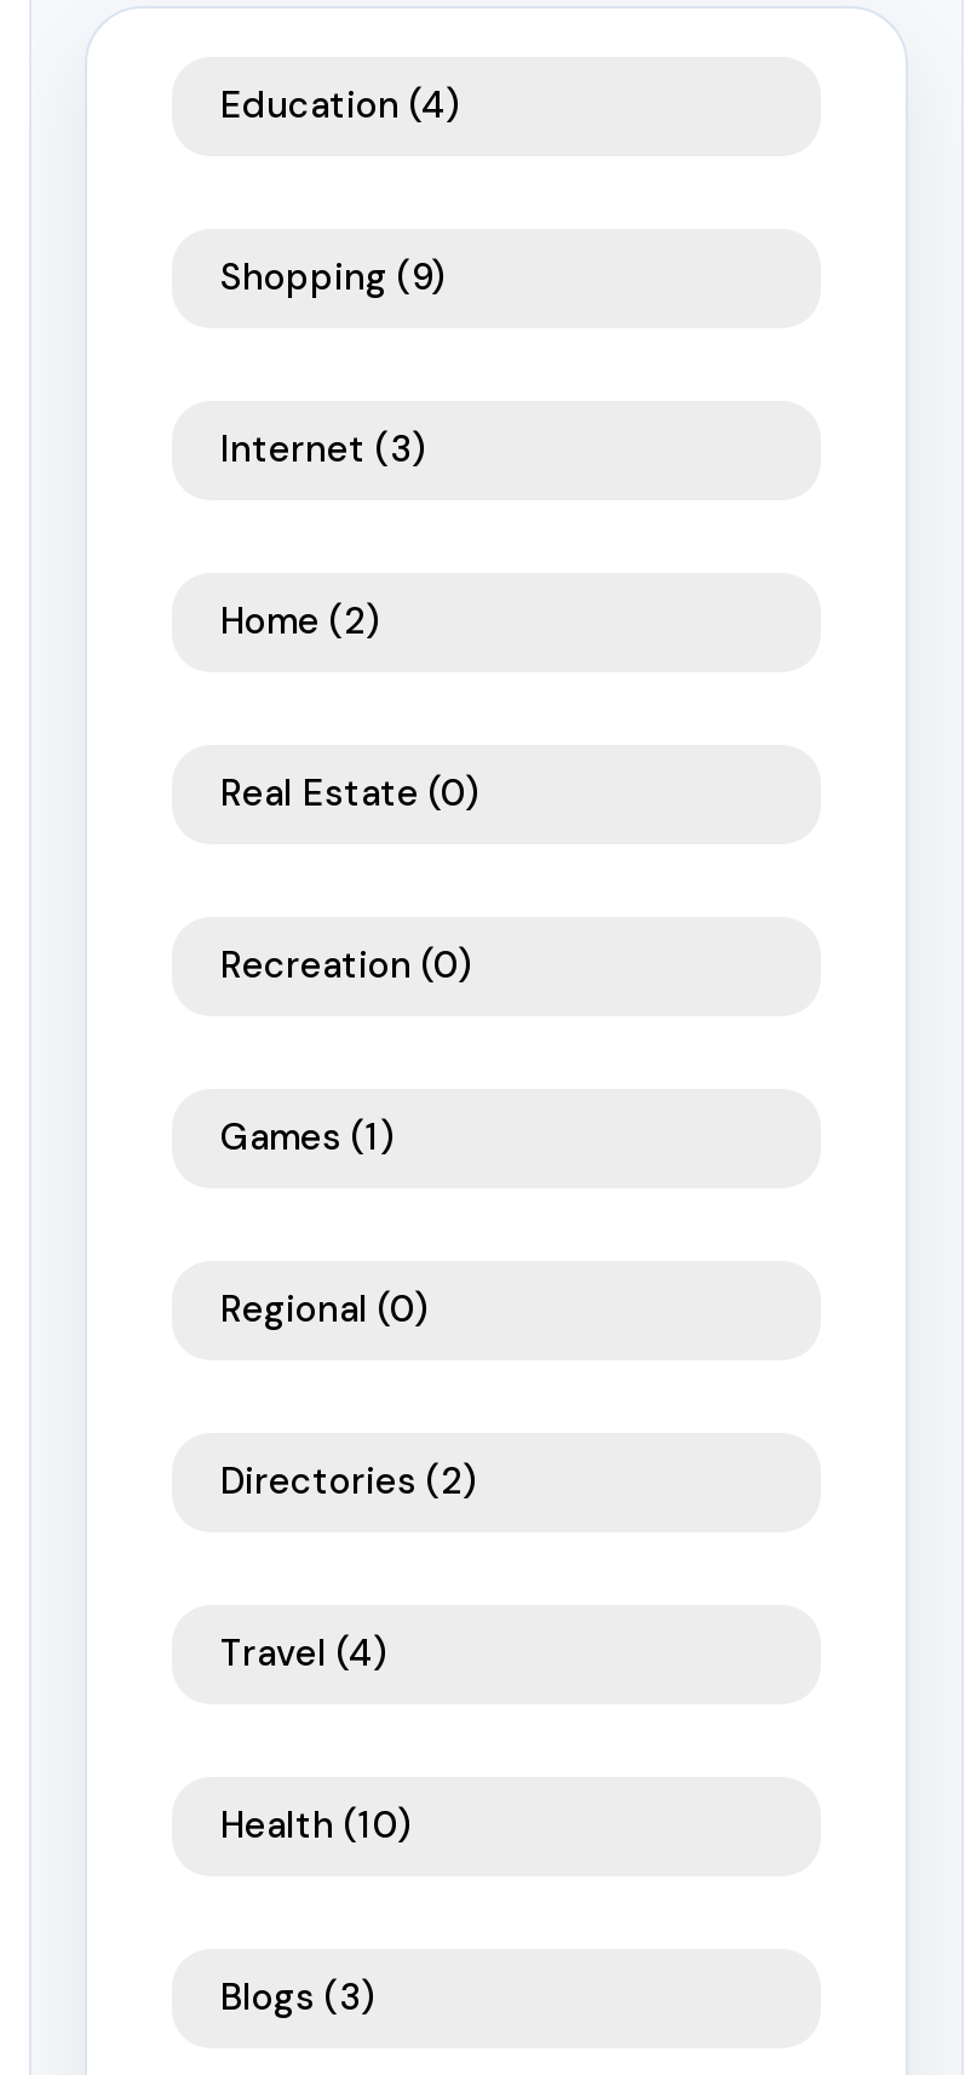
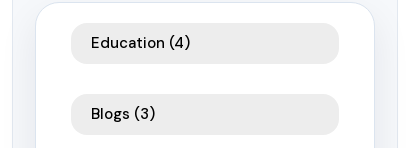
- Shopping (9)

- Internet (3)

- Home (2)

- Real Estate (0)

- Recreation (0)

- Games (1)

- Regional (0)

- Directories (2)

- Travel (4)

- Health (10)
